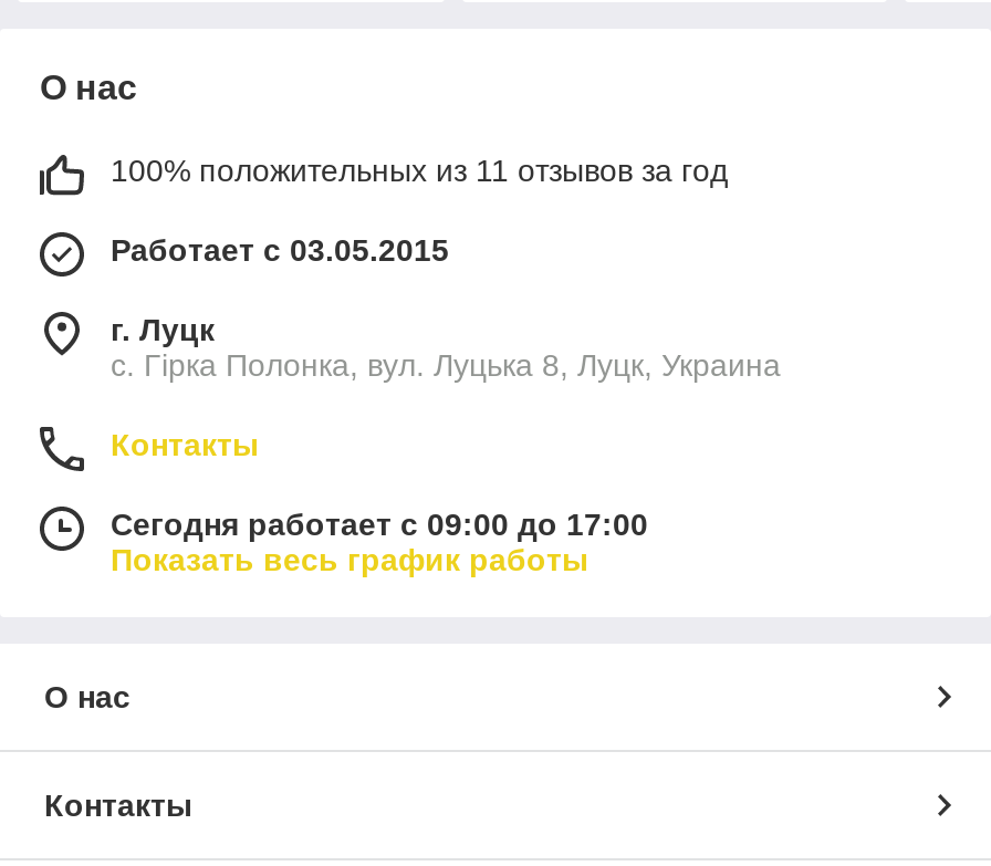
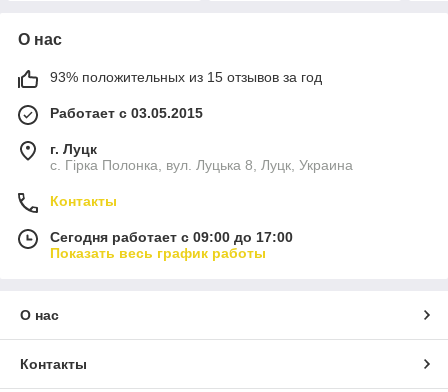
- 100% положительных из 11 отзывов за год
+ 93% положительных из 15 отзывов за год
